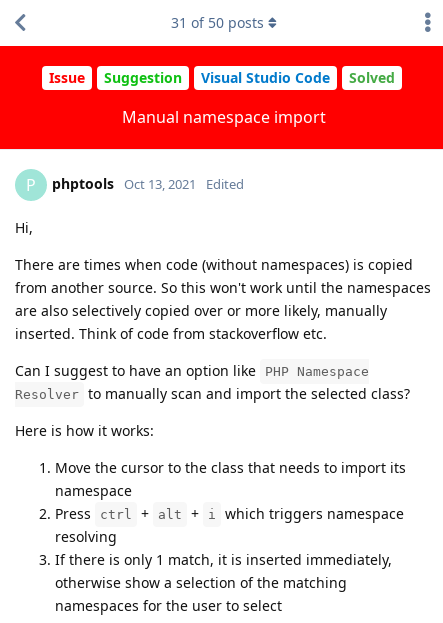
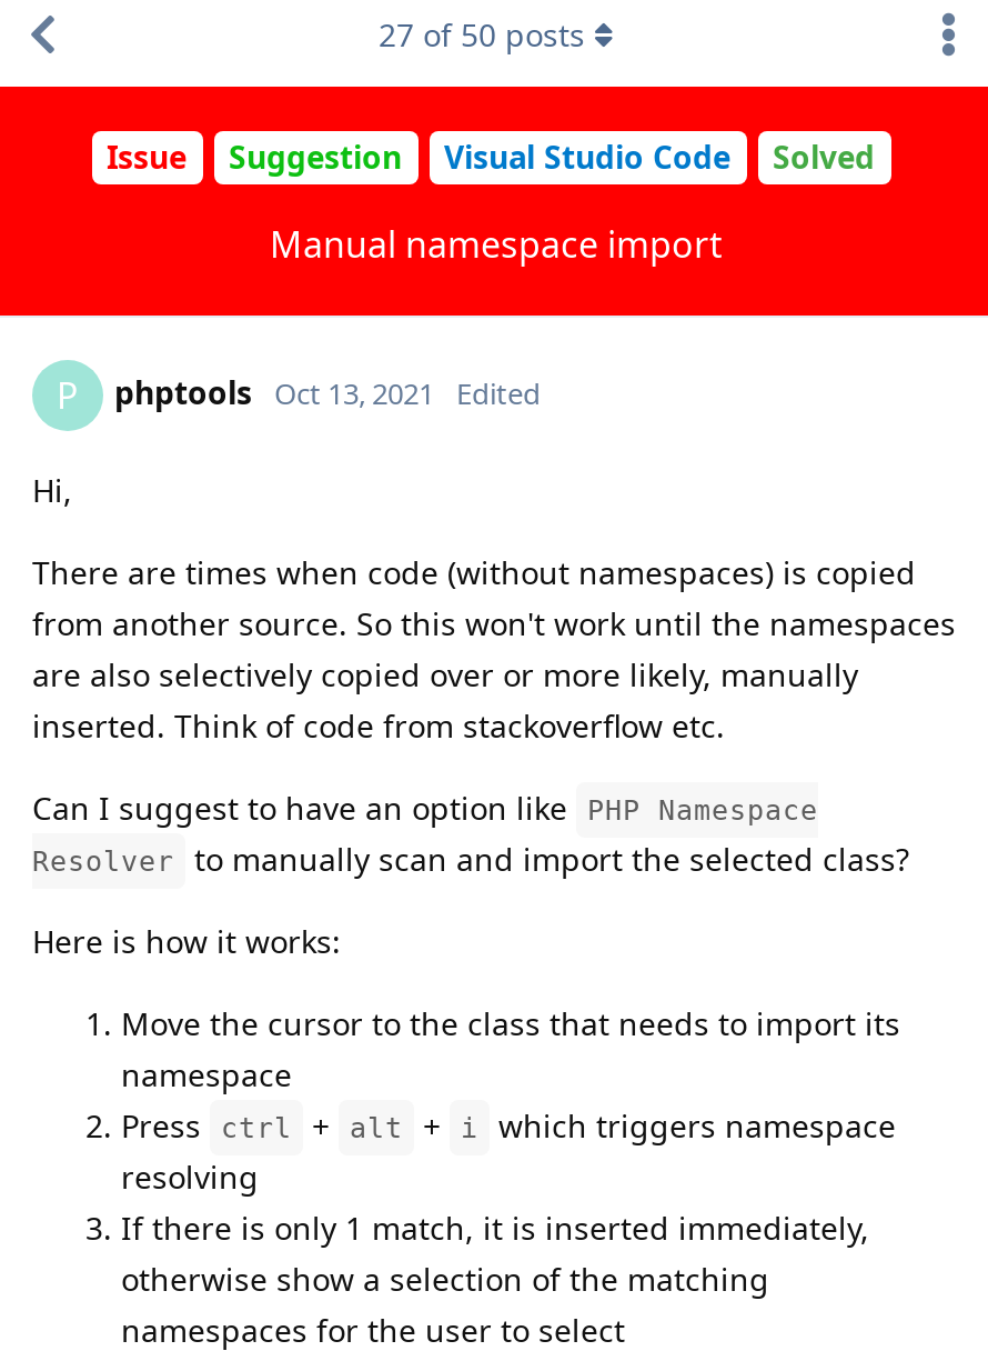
- 31 of 50 posts
+ 27 of 50 posts
